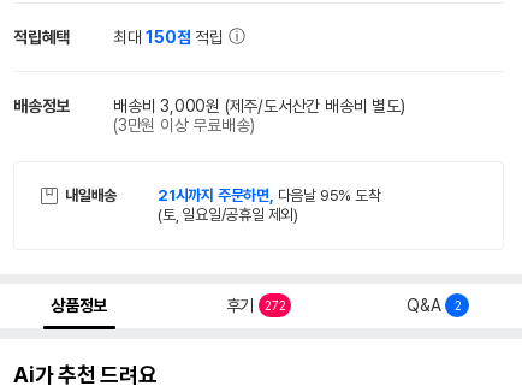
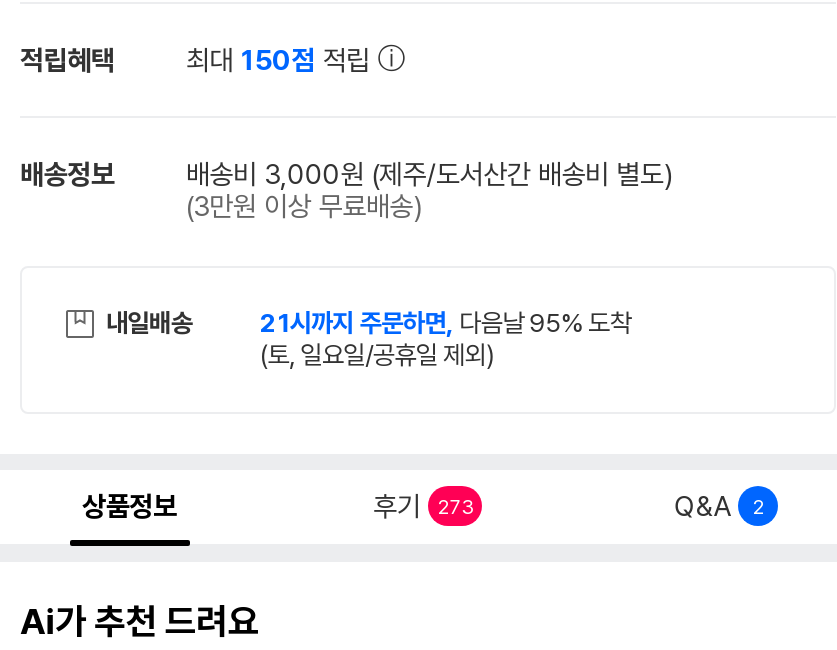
- 후기 272
+ 후기 273
